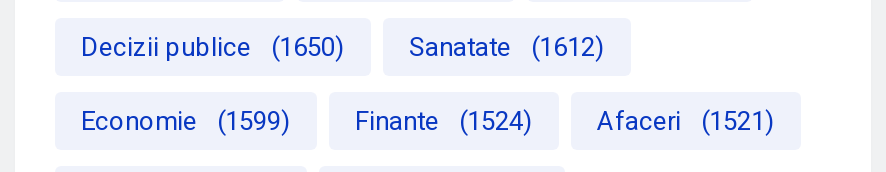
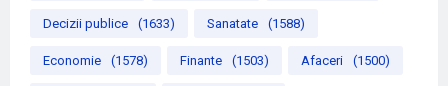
- Decizii publice (1650)
+ Decizii publice (1633)

- Sanatate (1612)
+ Sanatate (1588)

- Economie (1599)
+ Economie (1578)

- Finante (1524)
+ Finante (1503)

- Afaceri (1521)
+ Afaceri (1500)
